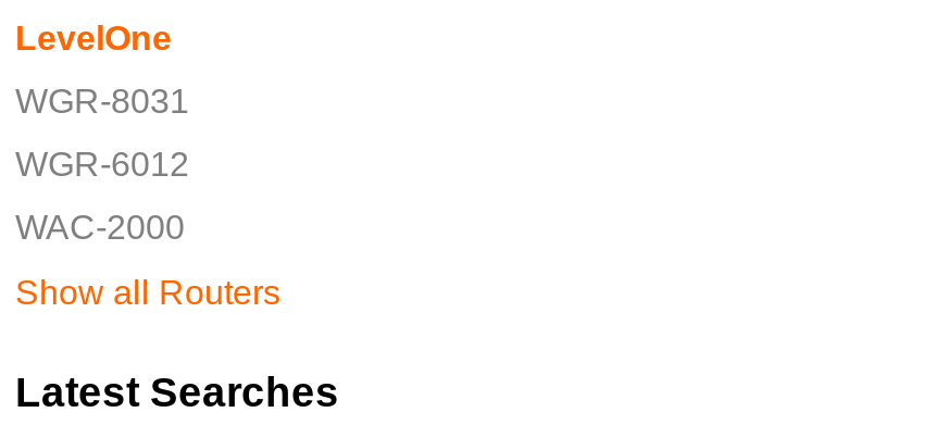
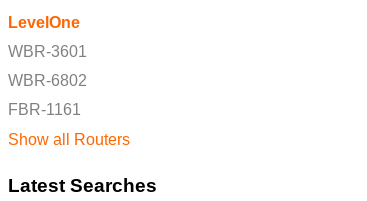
- WGR-8031
+ WBR-3601

- WGR-6012
+ WBR-6802

- WAC-2000
+ FBR-1161
